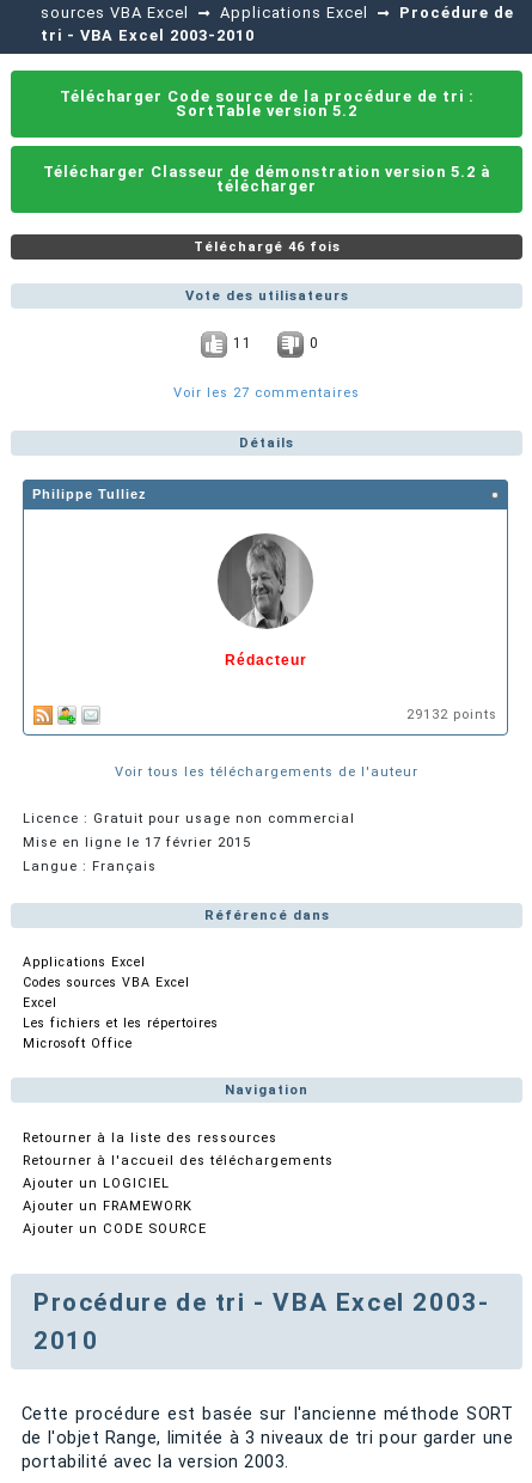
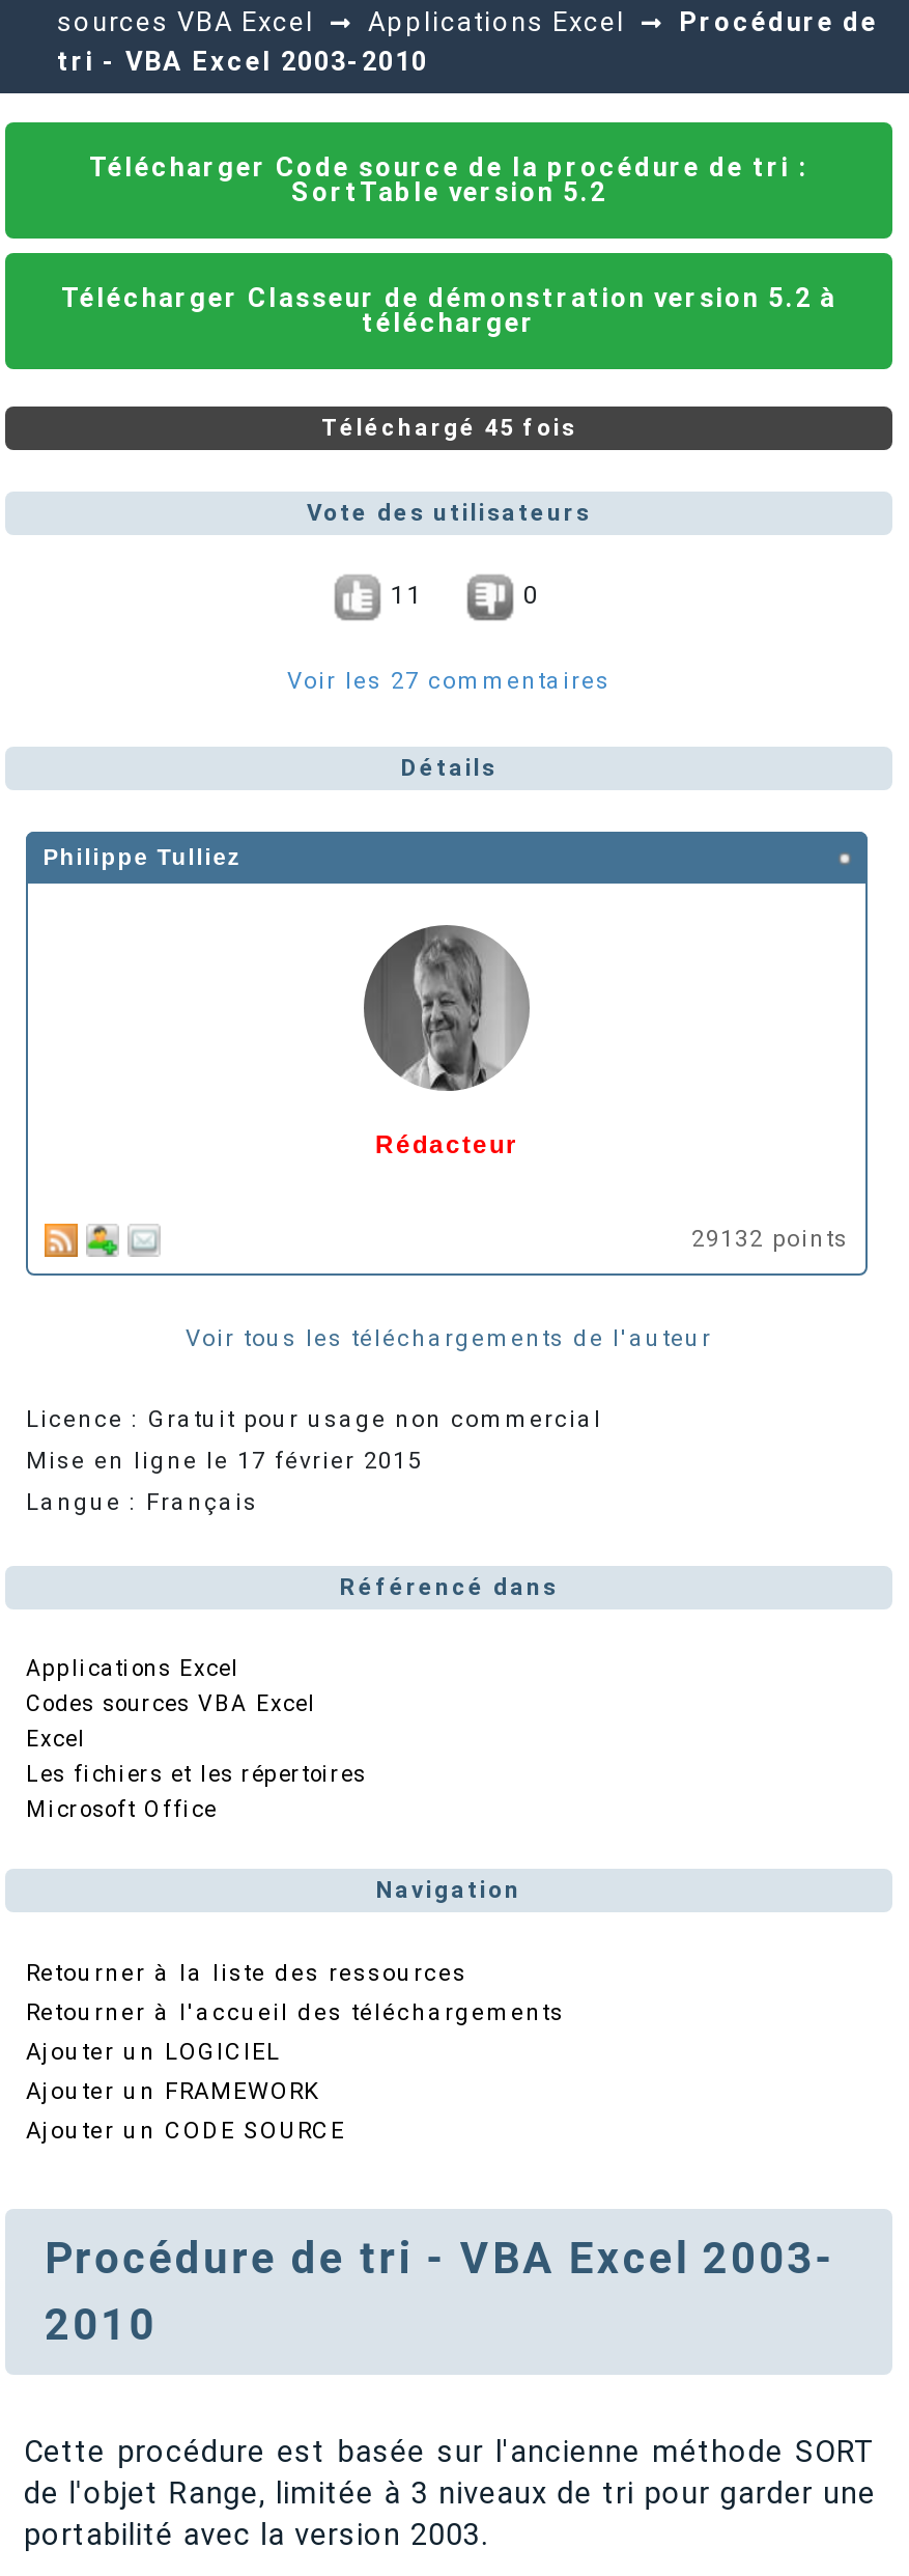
- Téléchargé 46 fois
+ Téléchargé 45 fois
